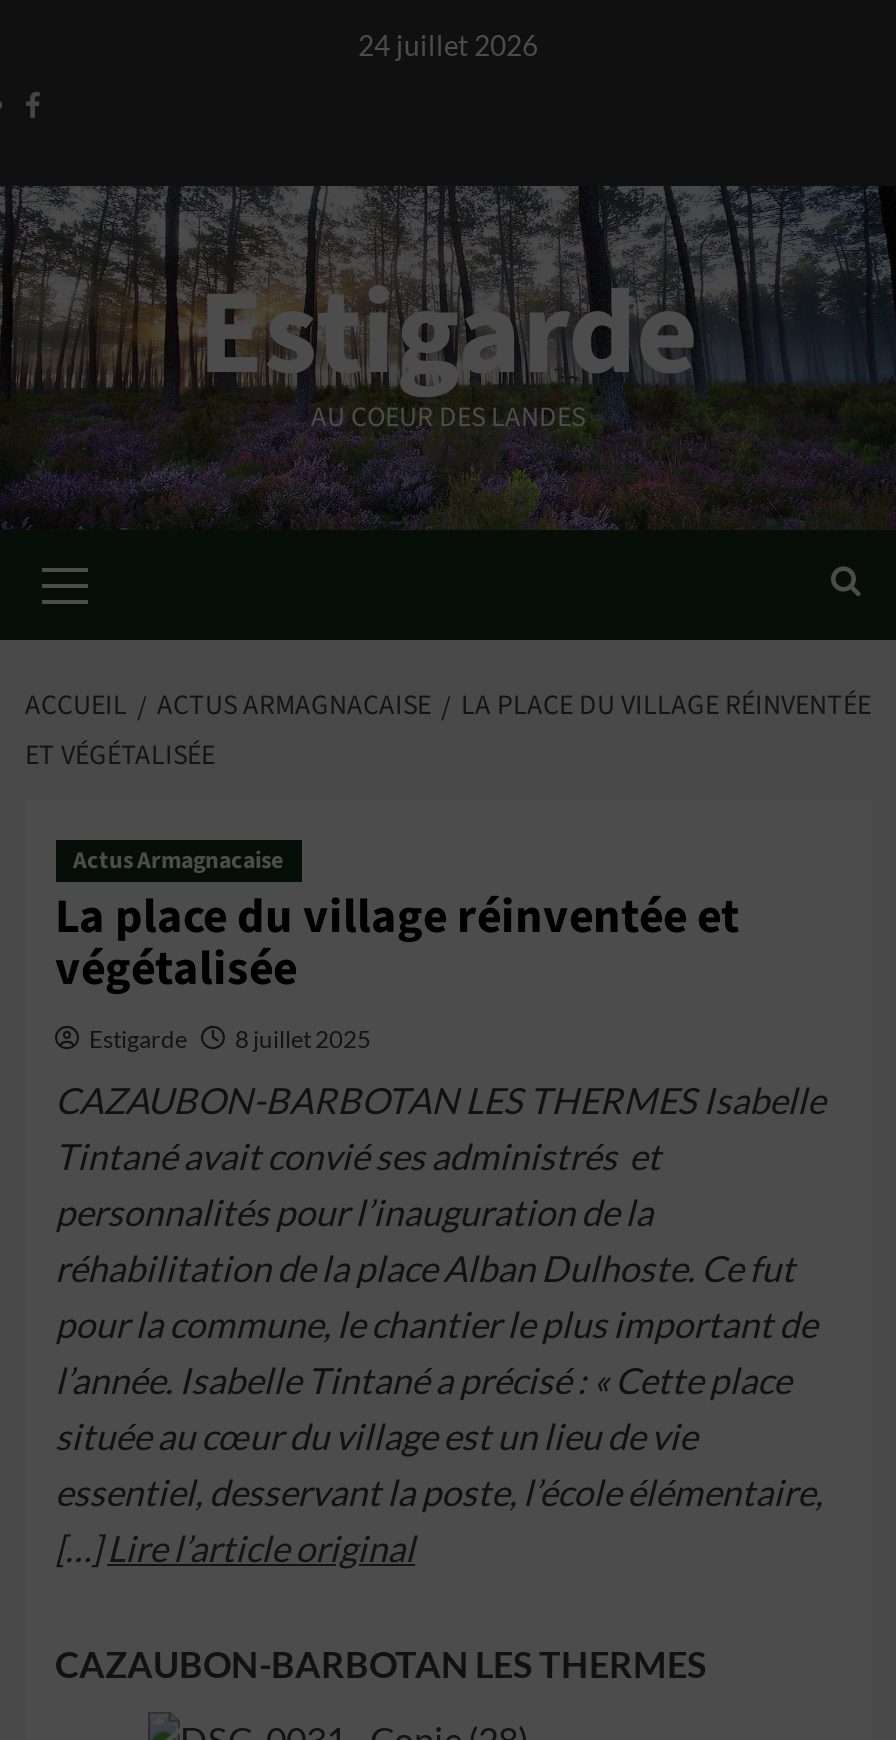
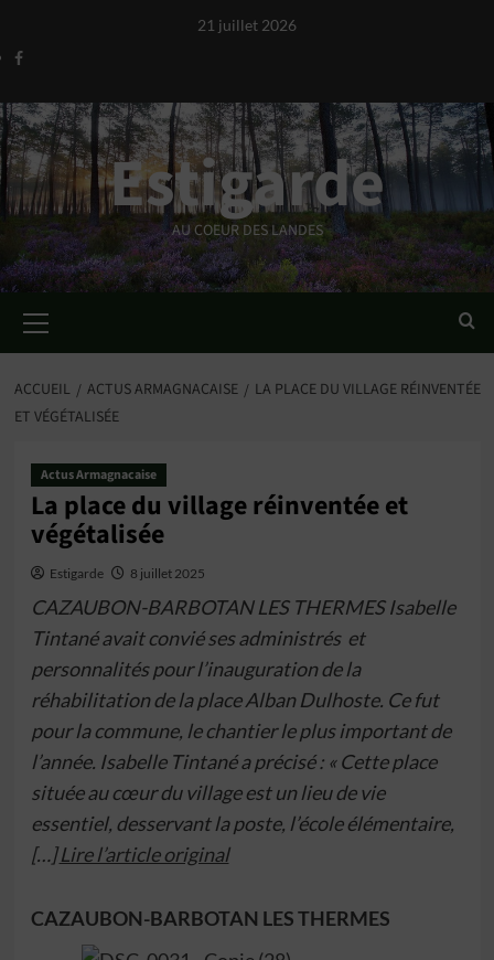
- 24 juillet 2026
+ 21 juillet 2026
